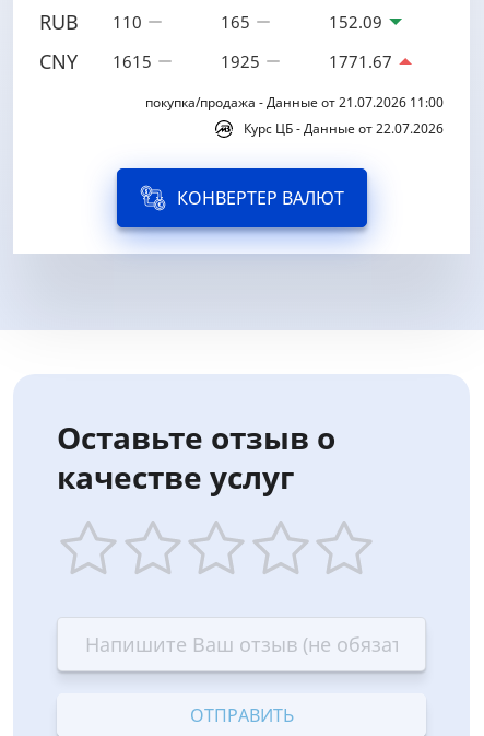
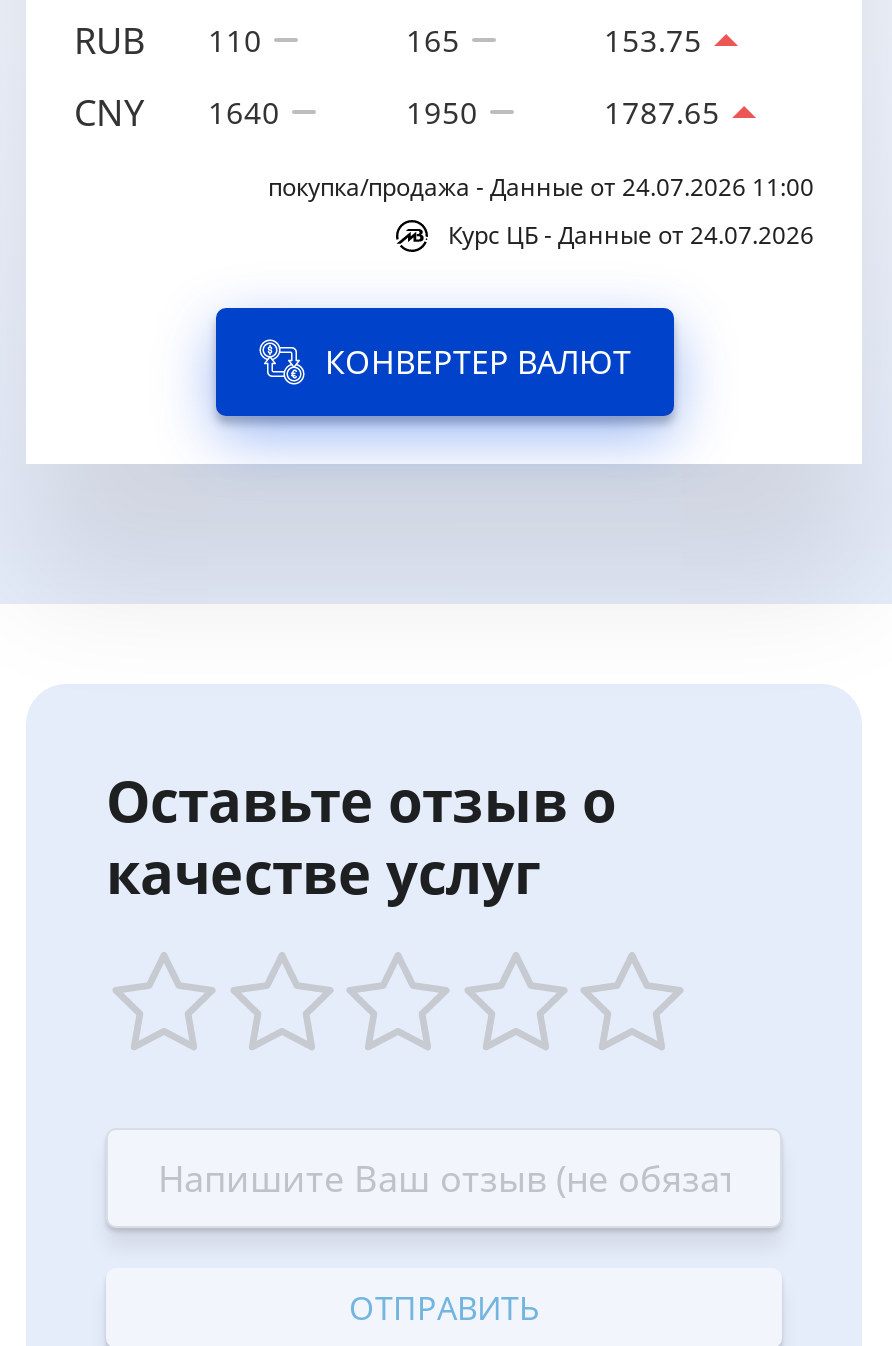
- 152.09
+ 153.75

- CNY 1615
+ CNY 1640

- 1925
+ 1950

- 1771.67
+ 1787.65

- покупка/продажа - Данные от 21.07.2026 11:00
+ покупка/продажа - Данные от 24.07.2026 11:00

- Курс ЦБ - Данные от 22.07.2026
+ Курс ЦБ - Данные от 24.07.2026
